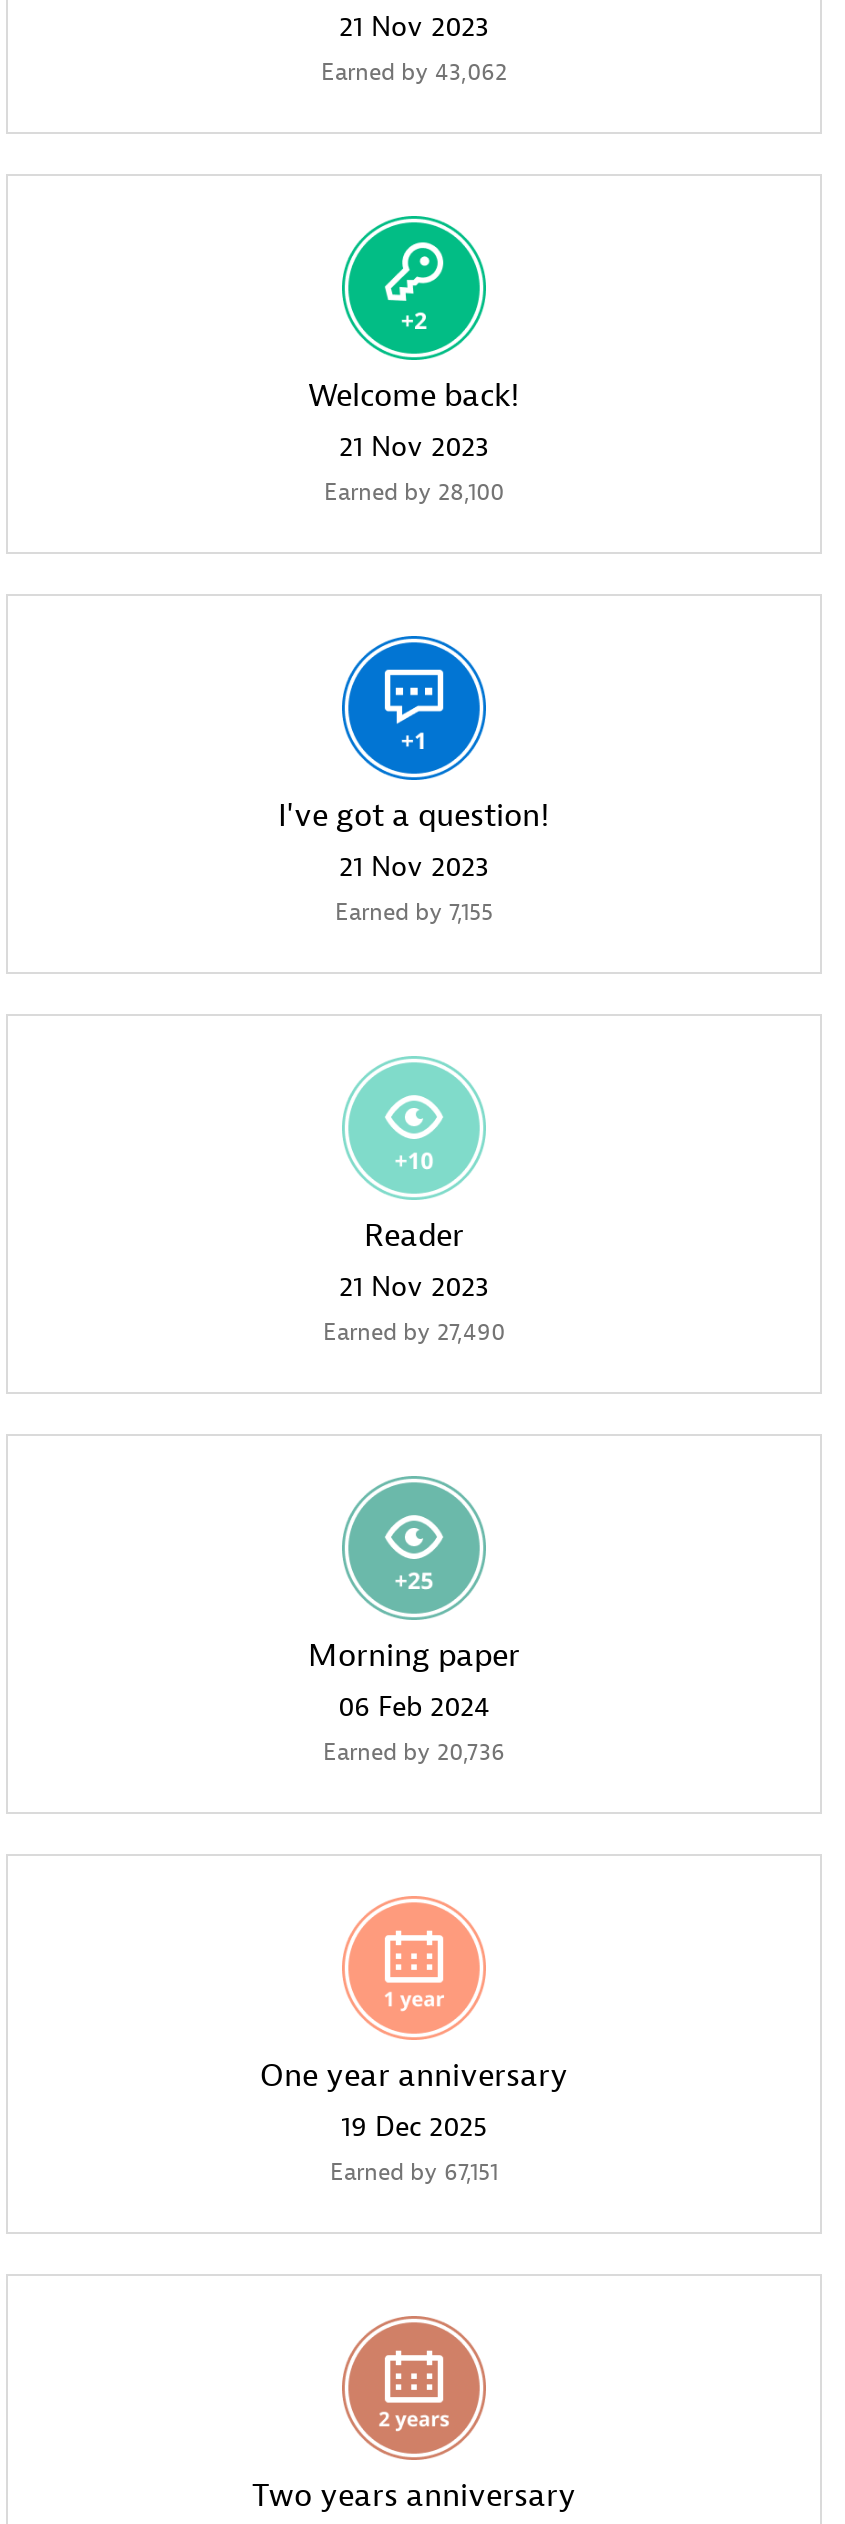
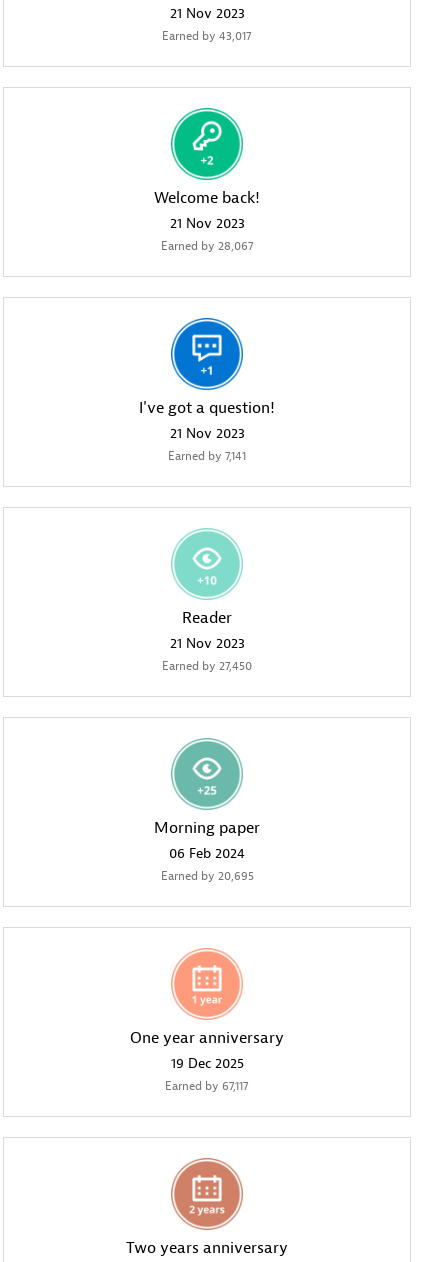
- Earned by 43,062
+ Earned by 43,017

- Earned by 28,100
+ Earned by 28,067

- Earned by 7,155
+ Earned by 7,141

- Earned by 27,490
+ Earned by 27,450

- Earned by 20,736
+ Earned by 20,695

- Earned by 67,151
+ Earned by 67,117
